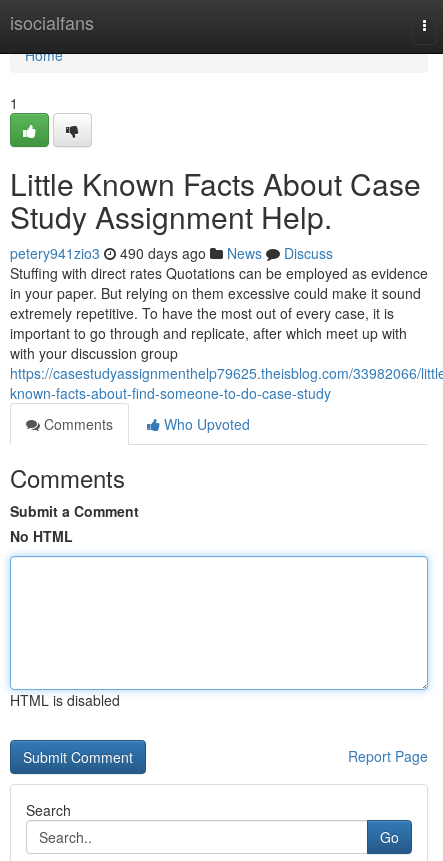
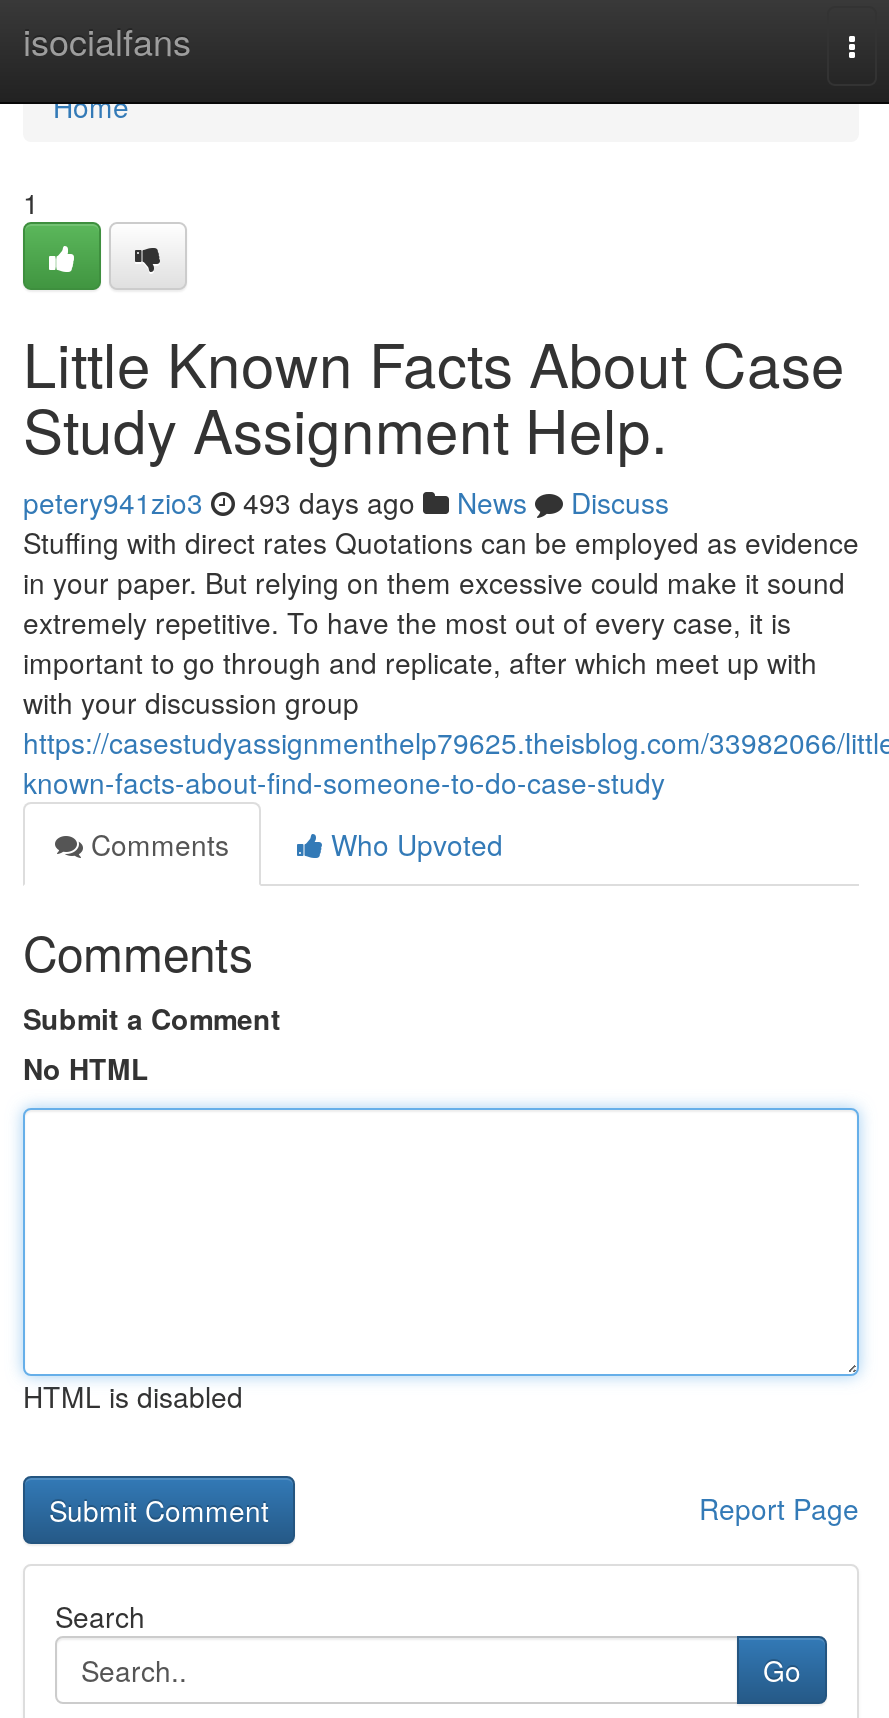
- petery941zio3 490 days ago News Discuss
+ petery941zio3 493 days ago News Discuss
